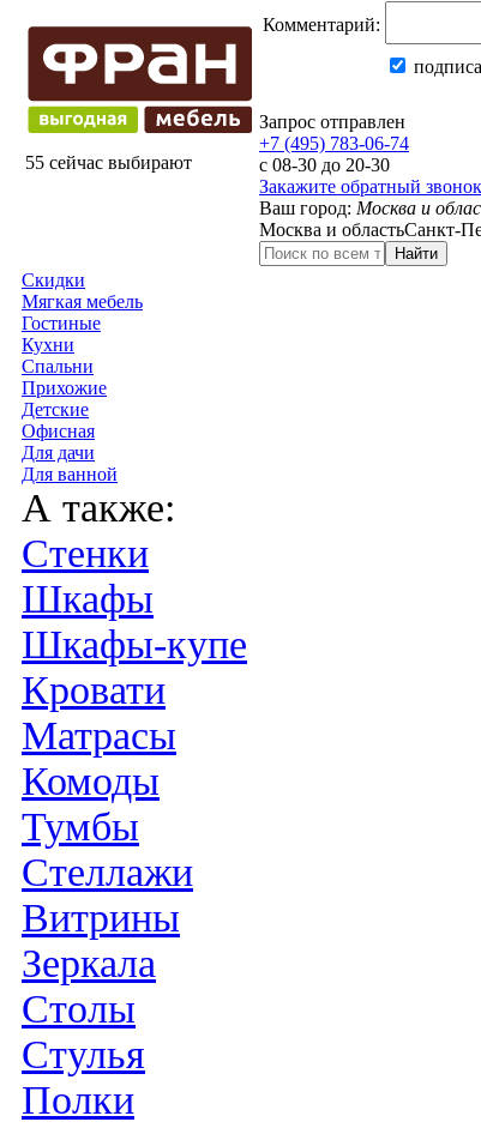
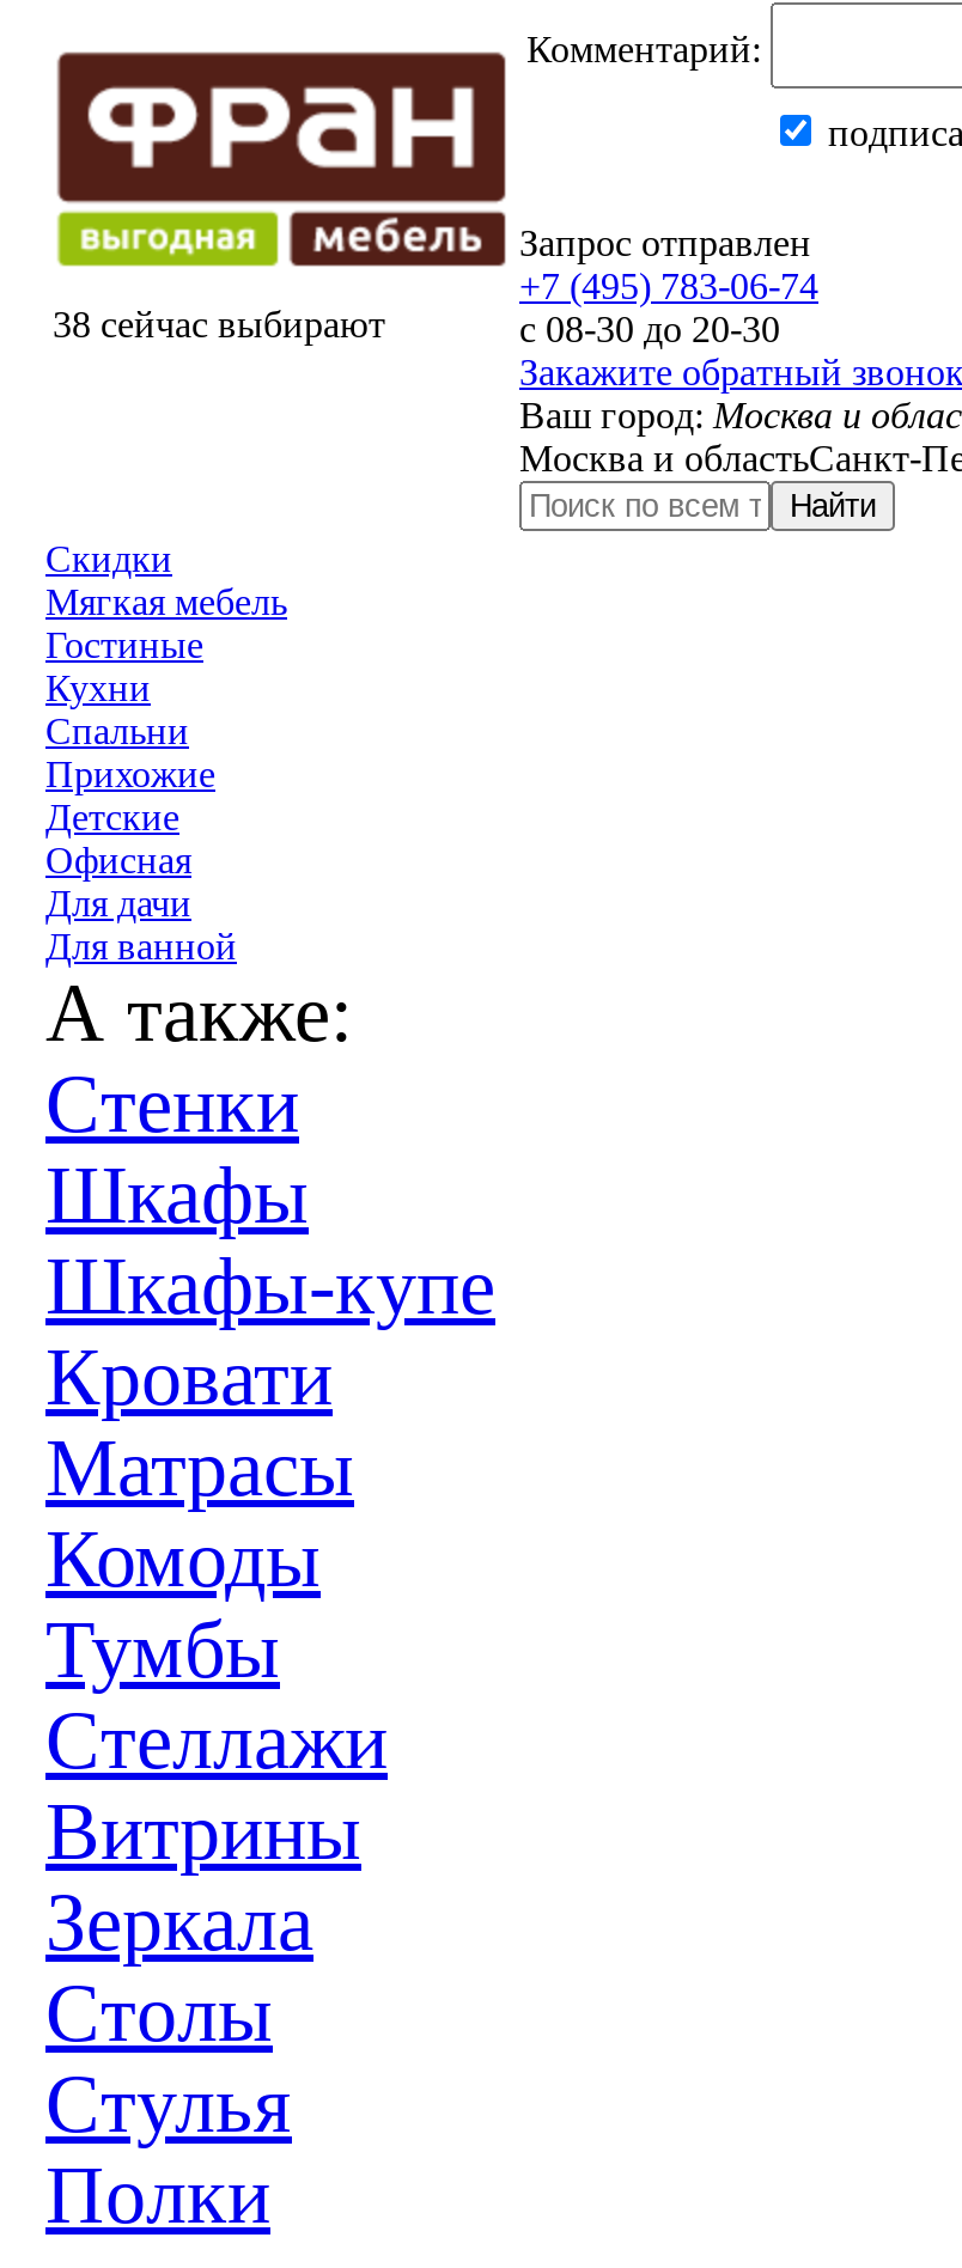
- 55 сейчас выбирают
+ 38 сейчас выбирают
